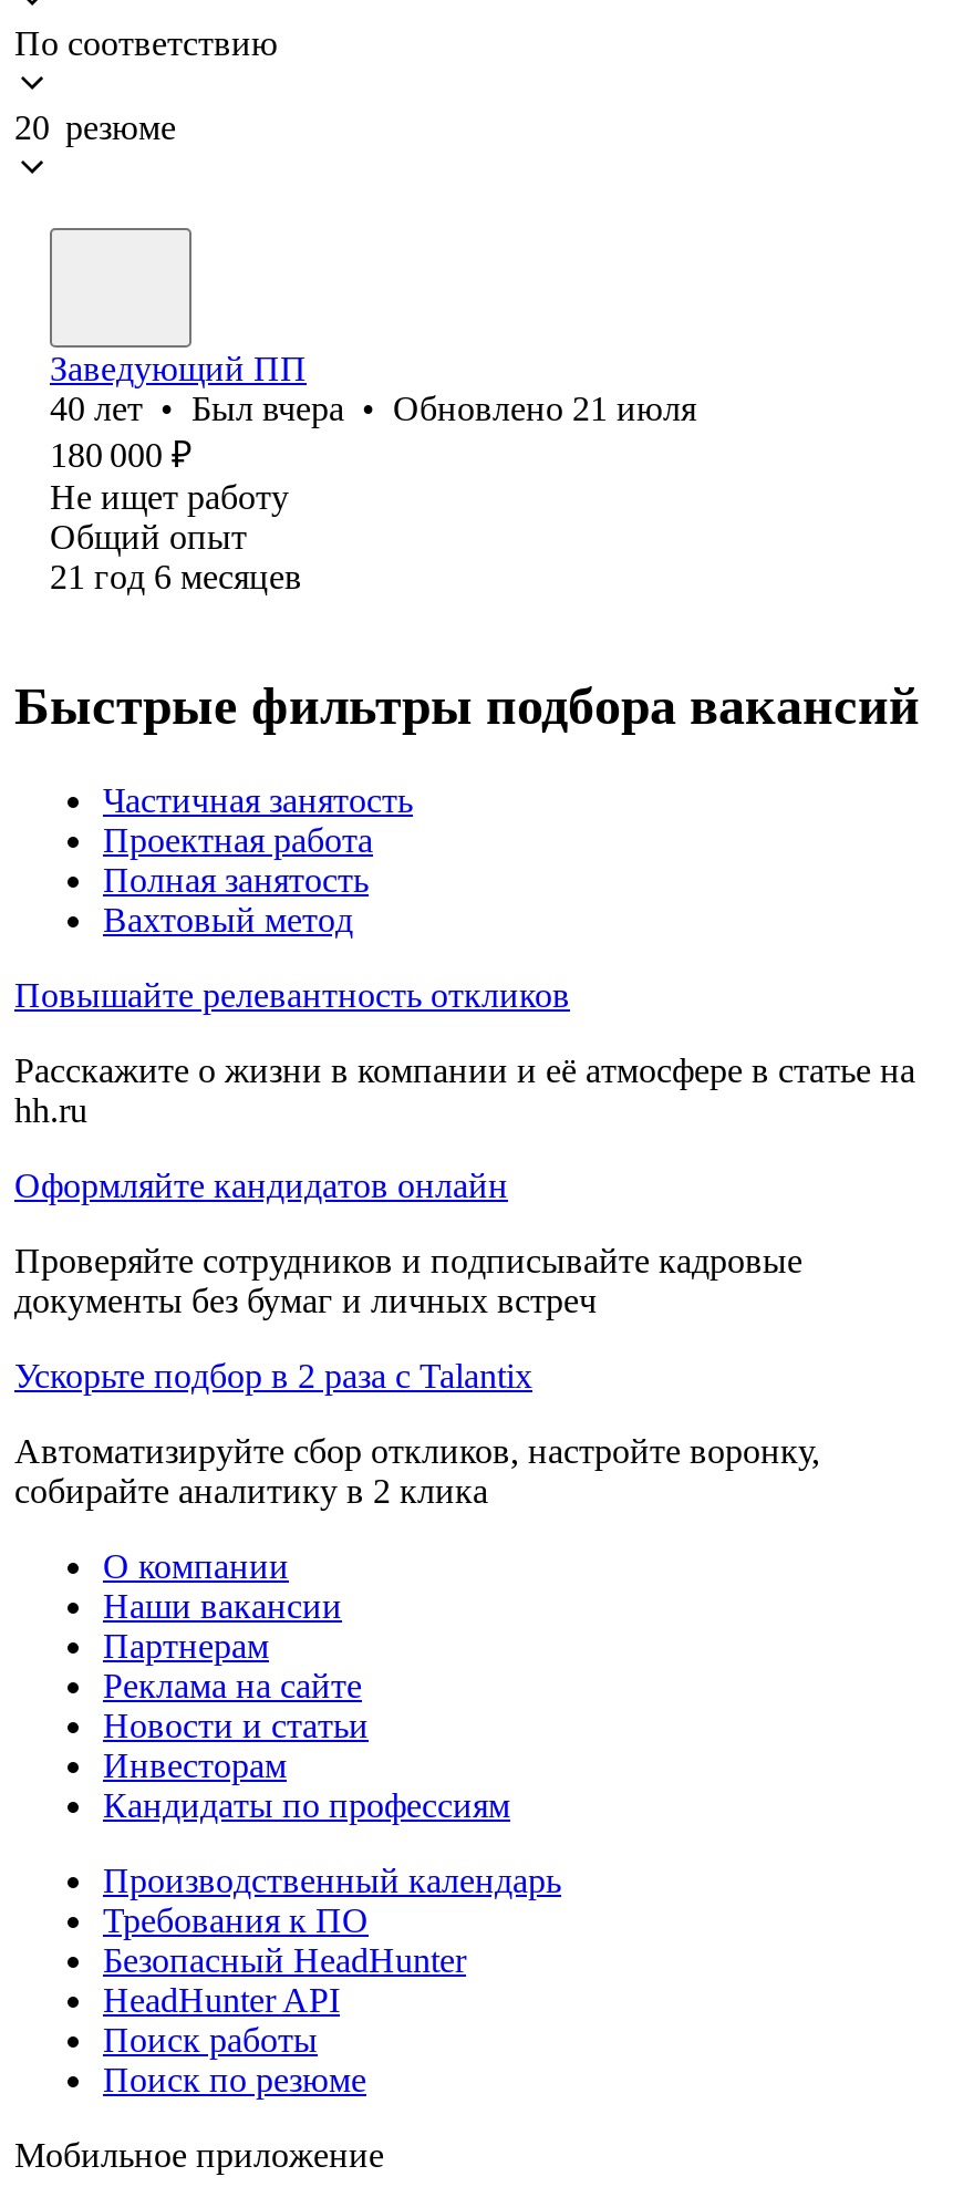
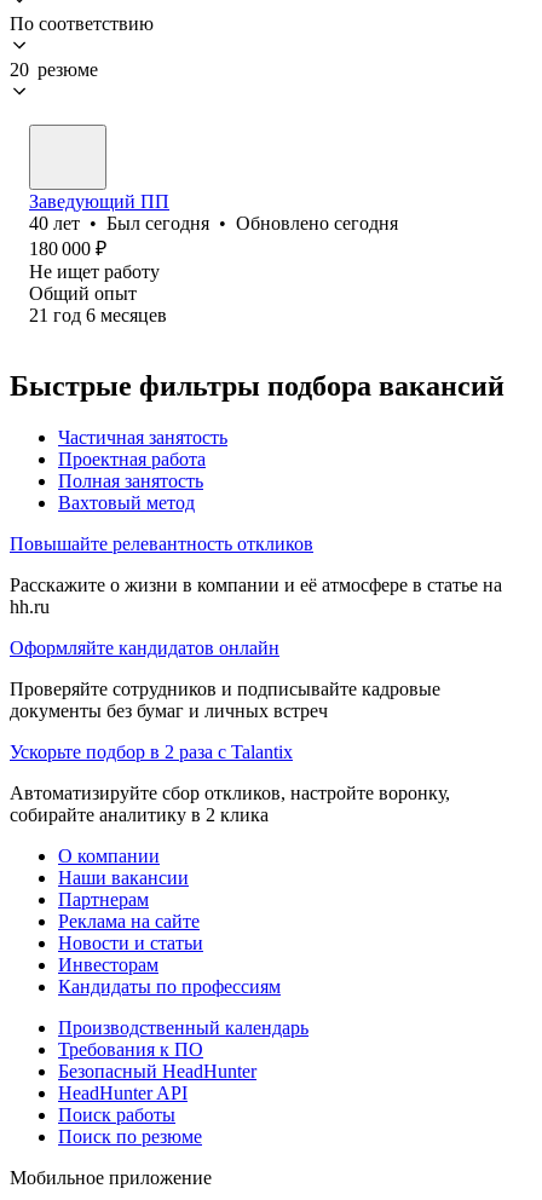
- 40 лет • Был вчера • Обновлено 21 июля
+ 40 лет • Был сегодня • Обновлено сегодня
